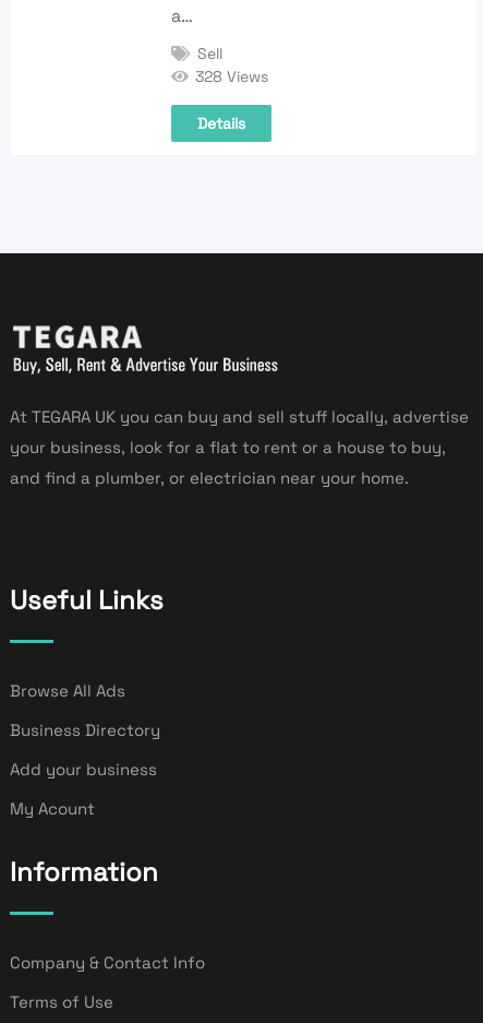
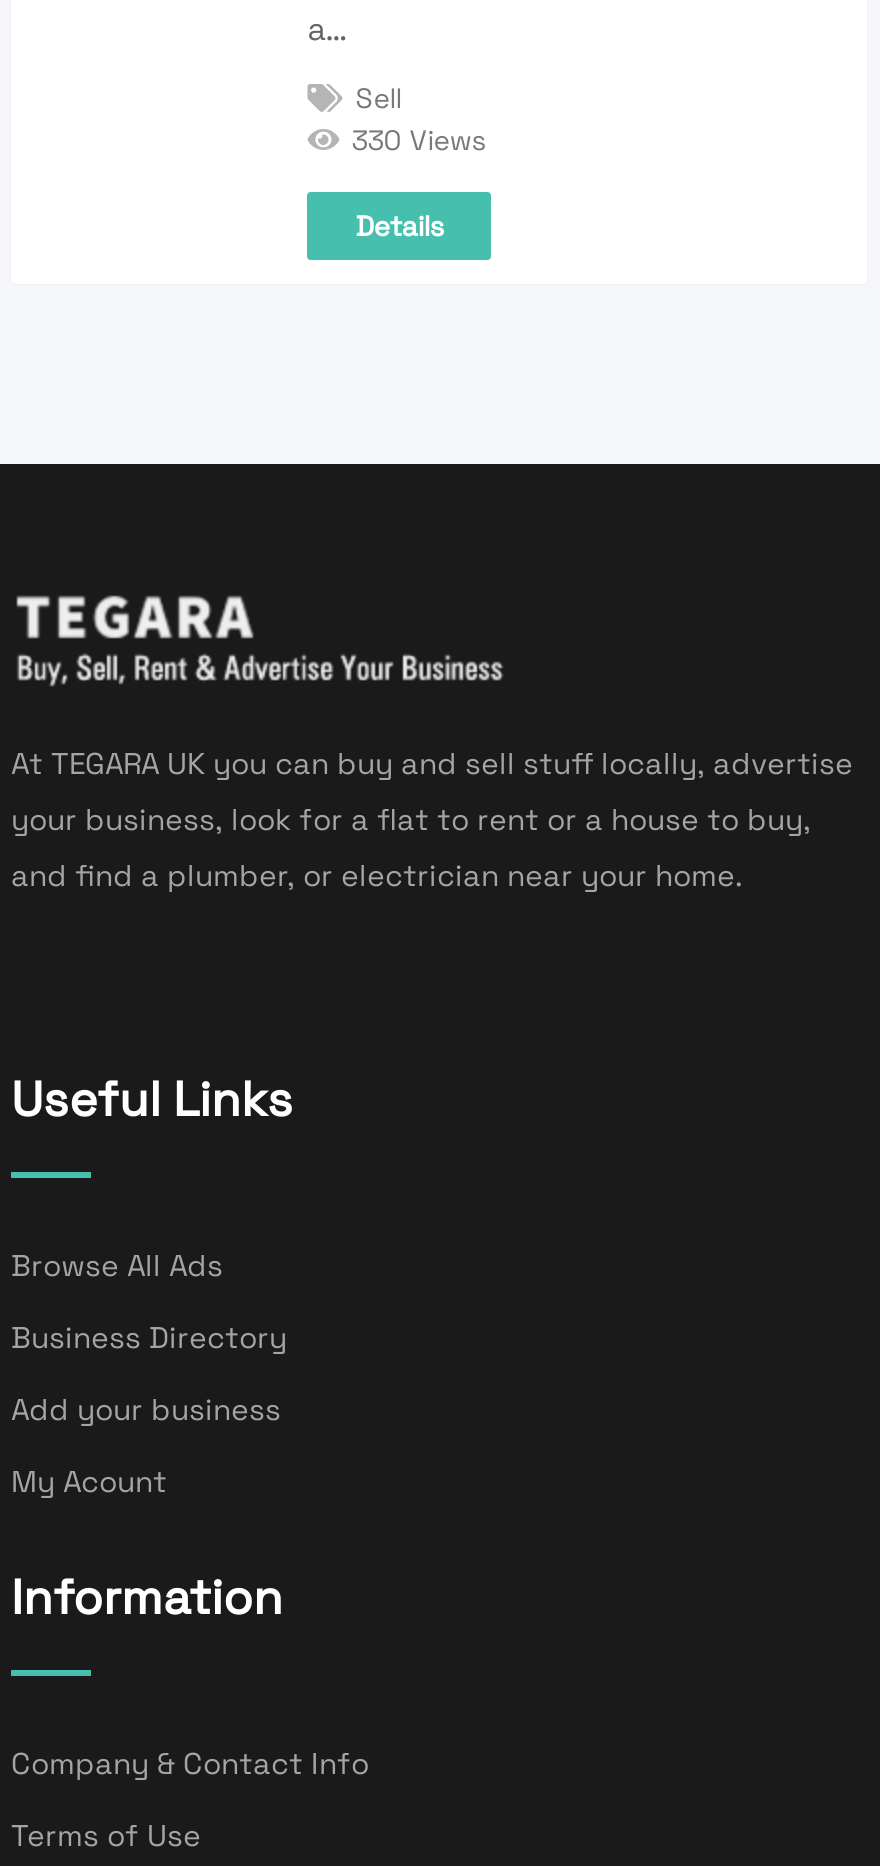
- 328 Views
+ 330 Views
